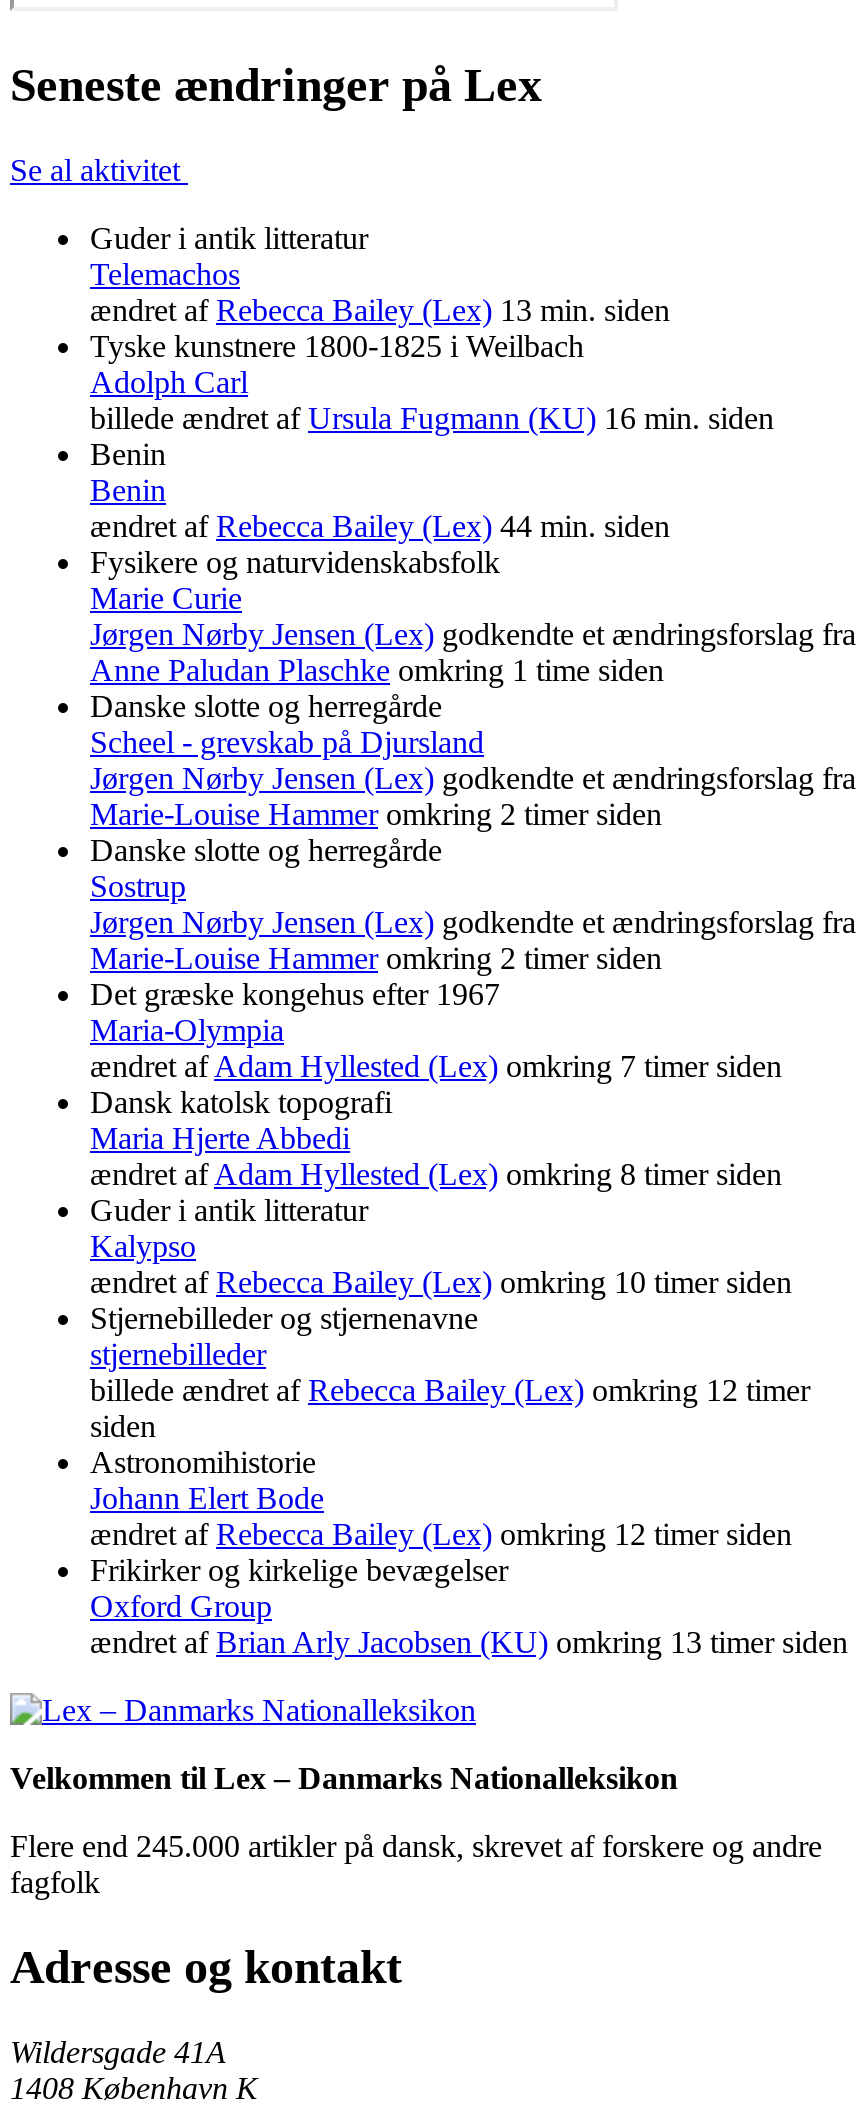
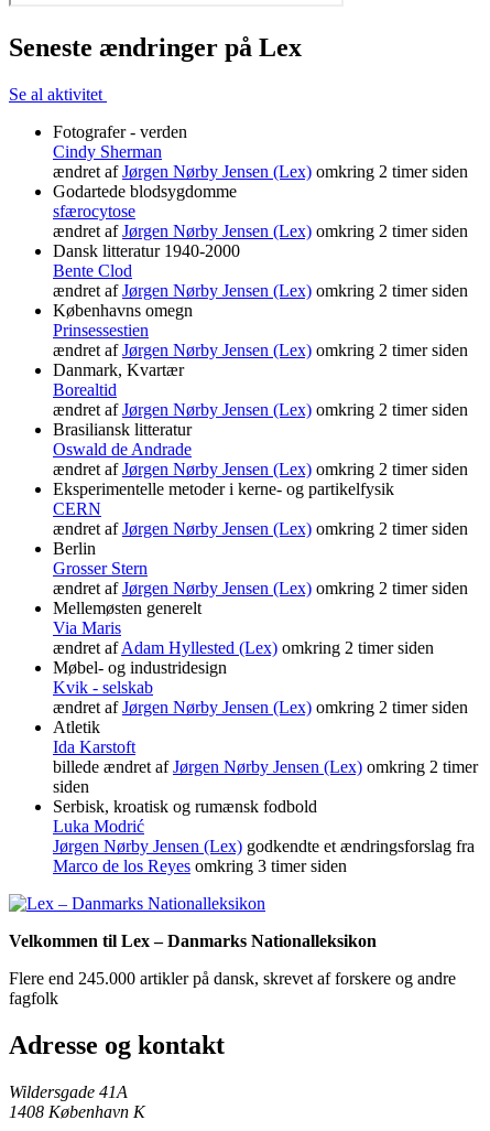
- Guder i antik litteratur
- Telemachos
- ændret af Rebecca Bailey (Lex) 13 min. siden
- Tyske kunstnere 1800-1825 i Weilbach
- Adolph Carl
- billede ændret af Ursula Fugmann (KU) 16 min. siden
- Benin
- Benin
- ændret af Rebecca Bailey (Lex) 44 min. siden
- Fysikere og naturvidenskabsfolk
- Marie Curie
- Jørgen Nørby Jensen (Lex) godkendte et ændringsforslag fra
- Anne Paludan Plaschke omkring 1 time siden
- Danske slotte og herregårde
- Scheel - grevskab på Djursland
- Jørgen Nørby Jensen (Lex) godkendte et ændringsforslag fra
- Marie-Louise Hammer omkring 2 timer siden
- Danske slotte og herregårde
- Sostrup
- Jørgen Nørby Jensen (Lex) godkendte et ændringsforslag fra
- Marie-Louise Hammer omkring 2 timer siden
- Det græske kongehus efter 1967
- Maria-Olympia
- ændret af Adam Hyllested (Lex) omkring 7 timer siden
- Dansk katolsk topografi
- Maria Hjerte Abbedi
- ændret af Adam Hyllested (Lex) omkring 8 timer siden
- Guder i antik litteratur
- Kalypso
- ændret af Rebecca Bailey (Lex) omkring 10 timer siden
- Stjernebilleder og stjernenavne
- stjernebilleder
- billede ændret af Rebecca Bailey (Lex) omkring 12 timer
+ Fotografer - verden
+ Cindy Sherman
+ ændret af Jørgen Nørby Jensen (Lex) omkring 2 timer siden
+ Godartede blodsygdomme
+ sfærocytose
+ ændret af Jørgen Nørby Jensen (Lex) omkring 2 timer siden
+ Dansk litteratur 1940-2000
+ Bente Clod
+ ændret af Jørgen Nørby Jensen (Lex) omkring 2 timer siden
+ Københavns omegn
+ Prinsessestien
+ ændret af Jørgen Nørby Jensen (Lex) omkring 2 timer siden
+ Danmark, Kvartær
+ Borealtid
+ ændret af Jørgen Nørby Jensen (Lex) omkring 2 timer siden
+ Brasiliansk litteratur
+ Oswald de Andrade
+ ændret af Jørgen Nørby Jensen (Lex) omkring 2 timer siden
+ Eksperimentelle metoder i kerne- og partikelfysik
+ CERN
+ ændret af Jørgen Nørby Jensen (Lex) omkring 2 timer siden
+ Berlin
+ Grosser Stern
+ ændret af Jørgen Nørby Jensen (Lex) omkring 2 timer siden
+ Mellemøsten generelt
+ Via Maris
+ ændret af Adam Hyllested (Lex) omkring 2 timer siden
+ Møbel- og industridesign
+ Kvik - selskab
+ ændret af Jørgen Nørby Jensen (Lex) omkring 2 timer siden
+ Atletik
+ Ida Karstoft
+ billede ændret af Jørgen Nørby Jensen (Lex) omkring 2 timer

- Astronomihistorie
- Johann Elert Bode
- ændret af Rebecca Bailey (Lex) omkring 12 timer siden
- Frikirker og kirkelige bevægelser
- Oxford Group
- ændret af Brian Arly Jacobsen (KU) omkring 13 timer siden
+ Serbisk, kroatisk og rumænsk fodbold
+ Luka Modrić
+ Jørgen Nørby Jensen (Lex) godkendte et ændringsforslag fra
+ Marco de los Reyes omkring 3 timer siden
